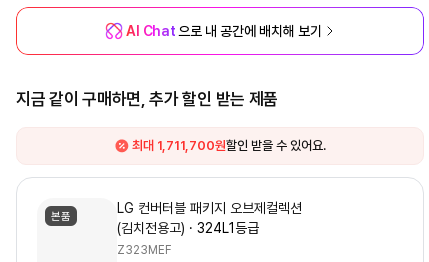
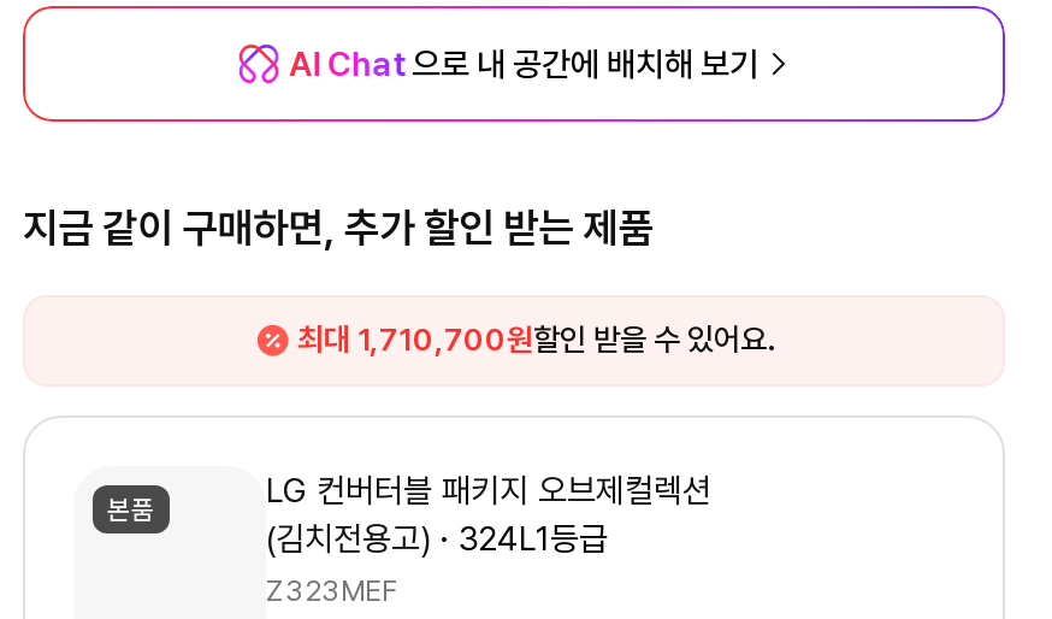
- 최대 1,711,700원할인 받을 수 있어요.
+ 최대 1,710,700원할인 받을 수 있어요.
